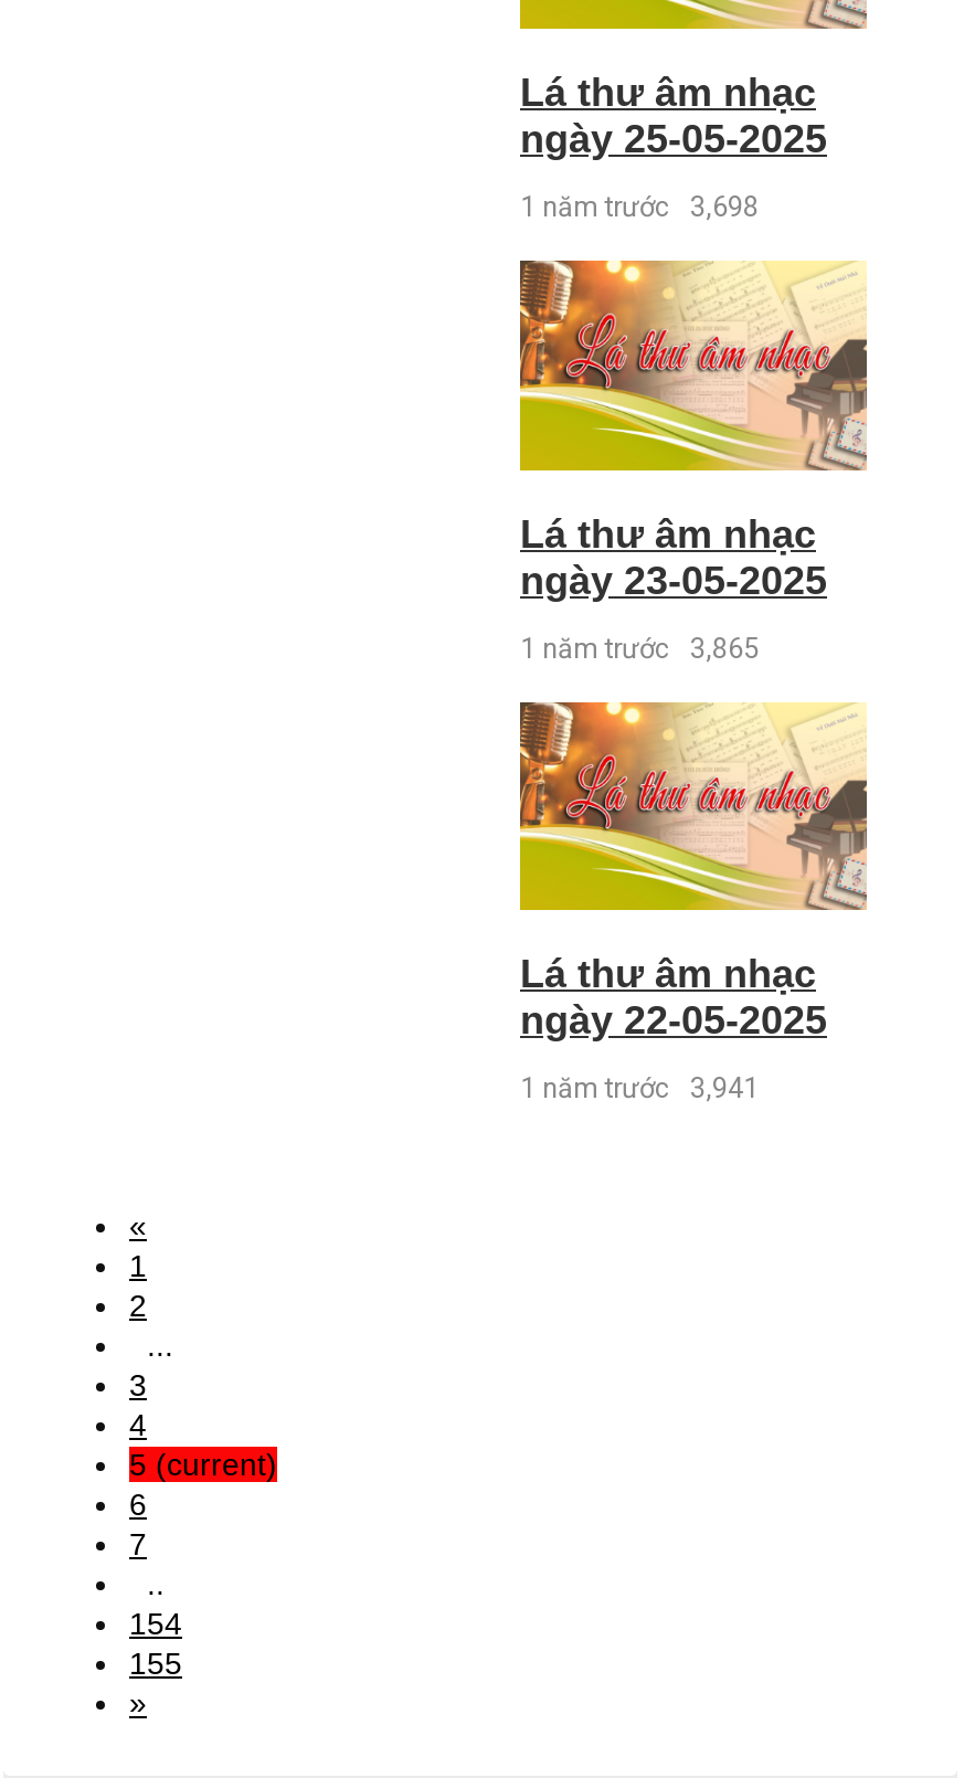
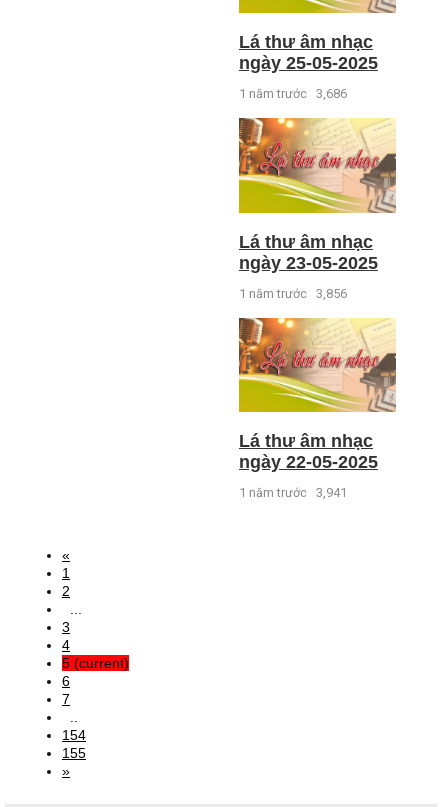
- 1 năm trước 3,698
+ 1 năm trước 3,686

- 1 năm trước 3,865
+ 1 năm trước 3,856
